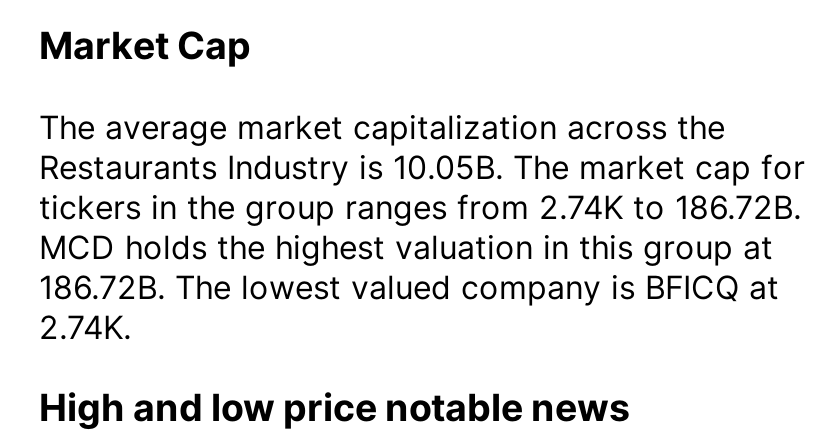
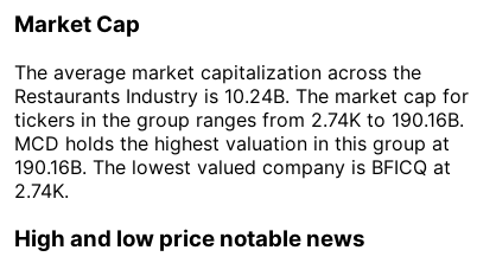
- Restaurants Industry is 10.05B. The market cap for
+ Restaurants Industry is 10.24B. The market cap for

- tickers in the group ranges from 2.74K to 186.72B.
+ tickers in the group ranges from 2.74K to 190.16B.

- 186.72B. The lowest valued company is BFICQ at
+ 190.16B. The lowest valued company is BFICQ at
